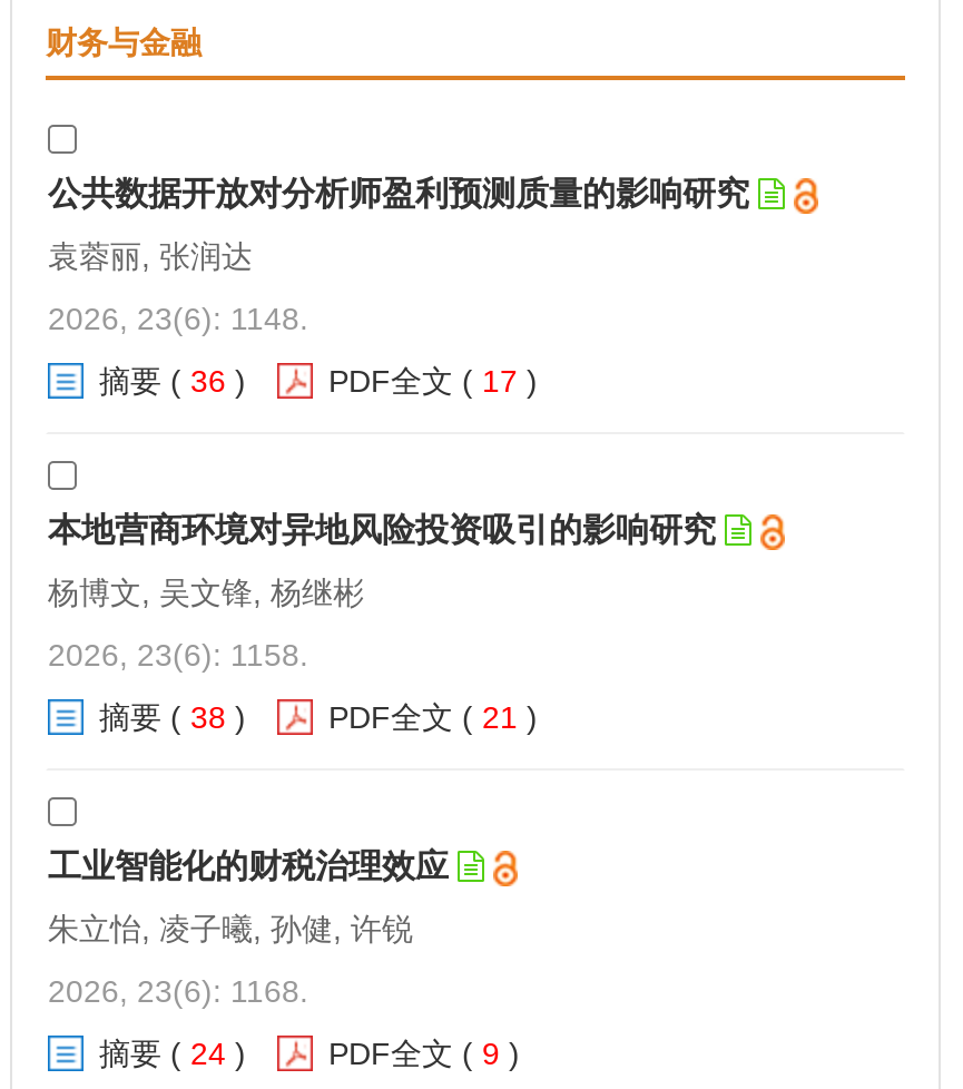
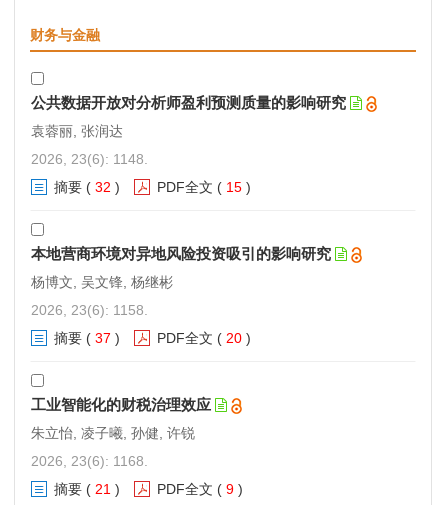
- 摘要( 36)
+ 摘要( 32)

- PDF全文 ( 17)
+ PDF全文 ( 15)

- 摘要( 38)
+ 摘要( 37)

- PDF全文 ( 21)
+ PDF全文 ( 20)

- 摘要( 24)
+ 摘要( 21)
